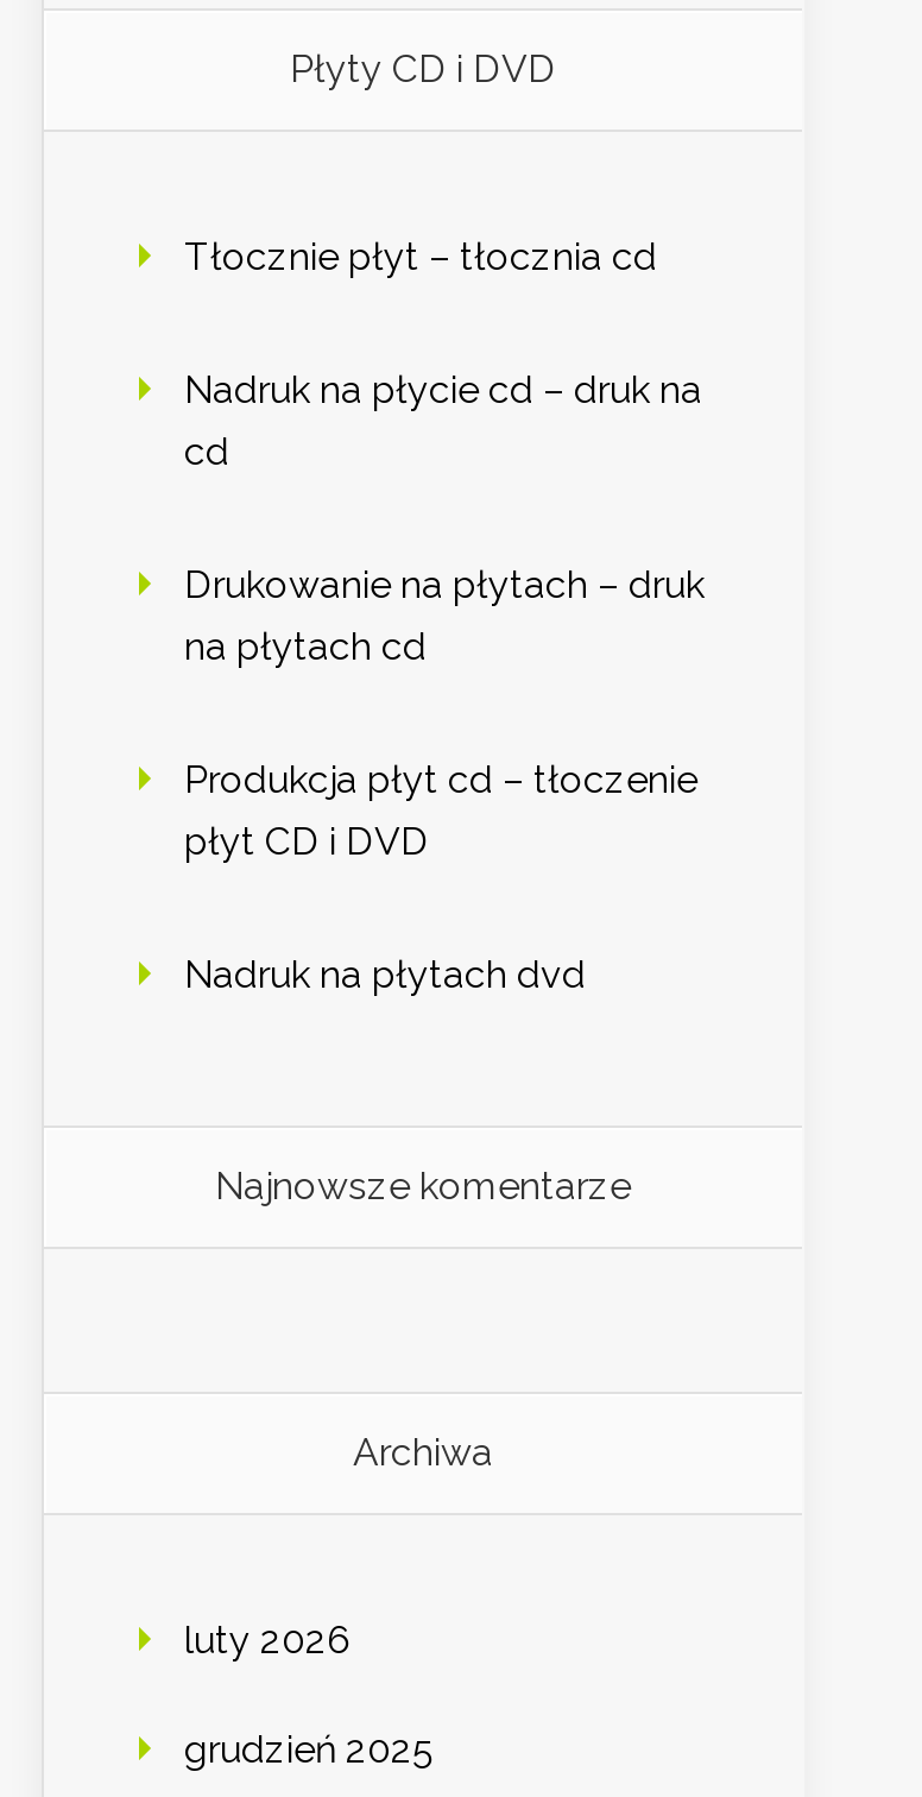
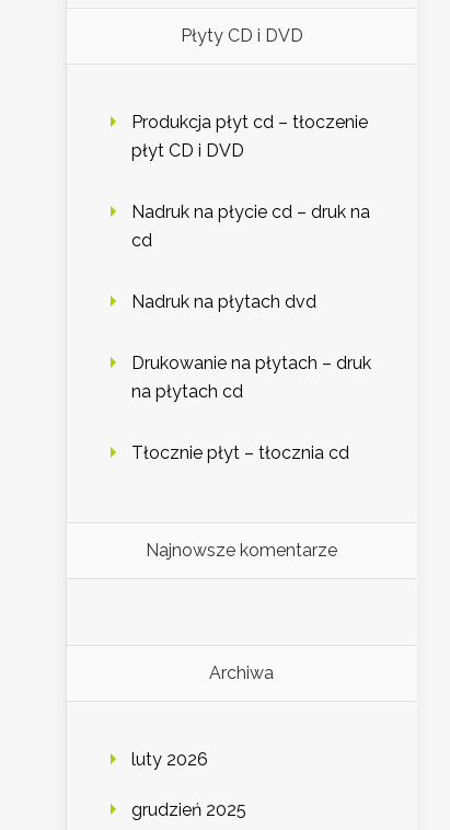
moved down: Drukowanie na płytach – druk | na płytach cd | Tłocznie płyt – tłocznia cd

moved down: Nadruk na płycie cd – druk na | cd

moved up: Produkcja płyt cd – tłoczenie | płyt CD i DVD

moved up: Nadruk na płytach dvd
